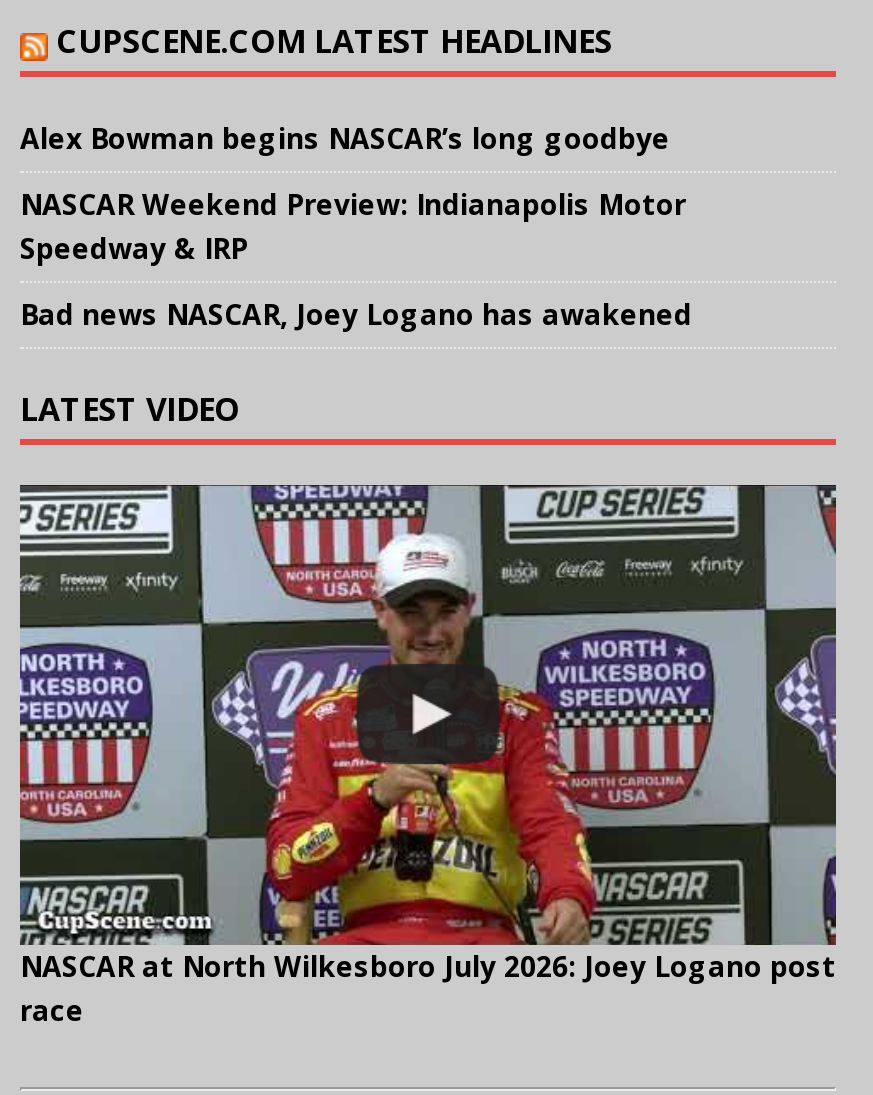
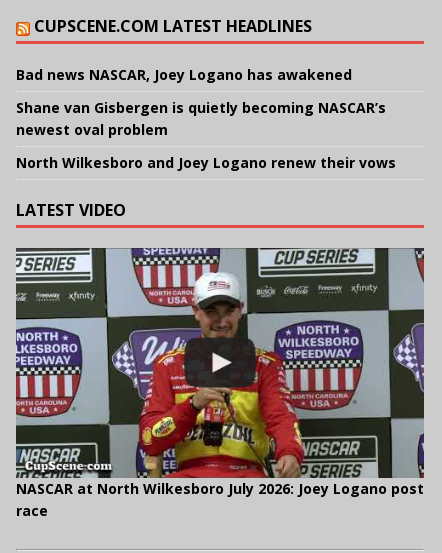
- Alex Bowman begins NASCAR’s long goodbye
- NASCAR Weekend Preview: Indianapolis Motor
- Speedway & IRP

moved up: Bad news NASCAR, Joey Logano has awakened

+ Shane van Gisbergen is quietly becoming NASCAR’s
+ newest oval problem
+ North Wilkesboro and Joey Logano renew their vows
